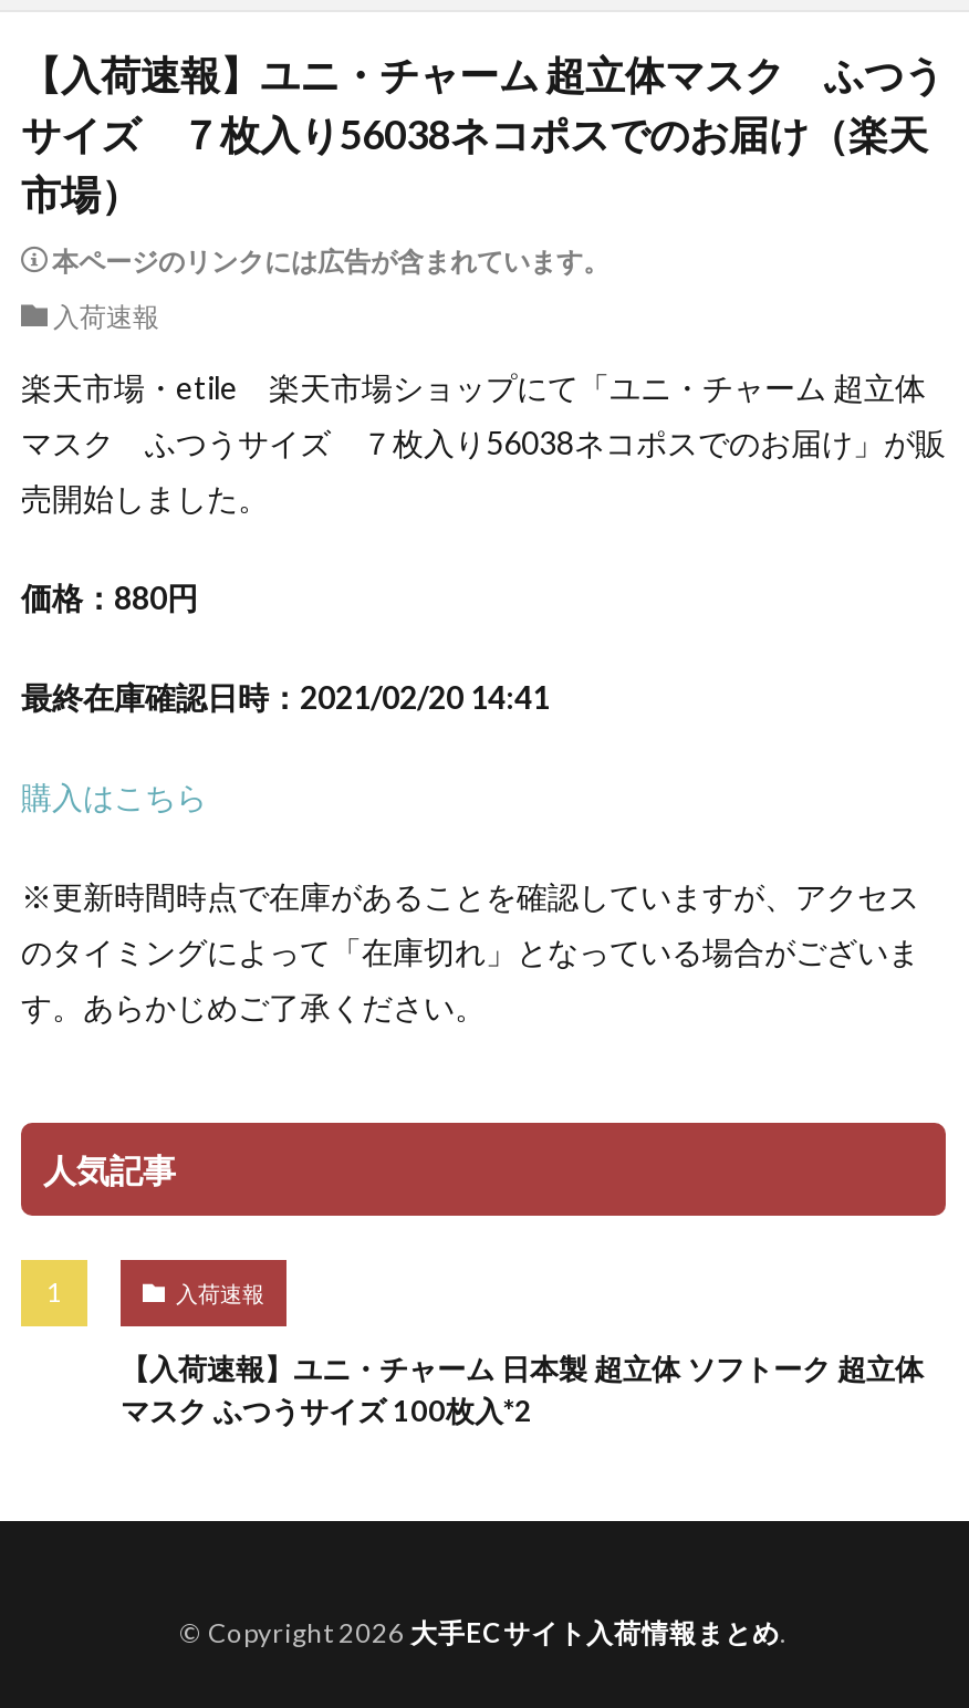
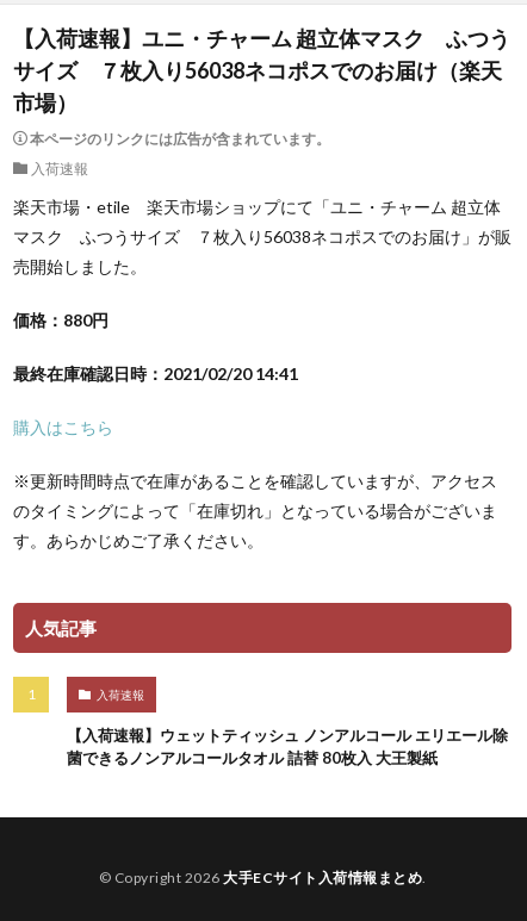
- 【入荷速報】ユニ・チャーム 日本製 超立体 ソフトーク 超立体
- マスク ふつうサイズ 100枚入*2
+ 【入荷速報】ウェットティッシュ ノンアルコール エリエール除
+ 菌できるノンアルコールタオル 詰替 80枚入 大王製紙
